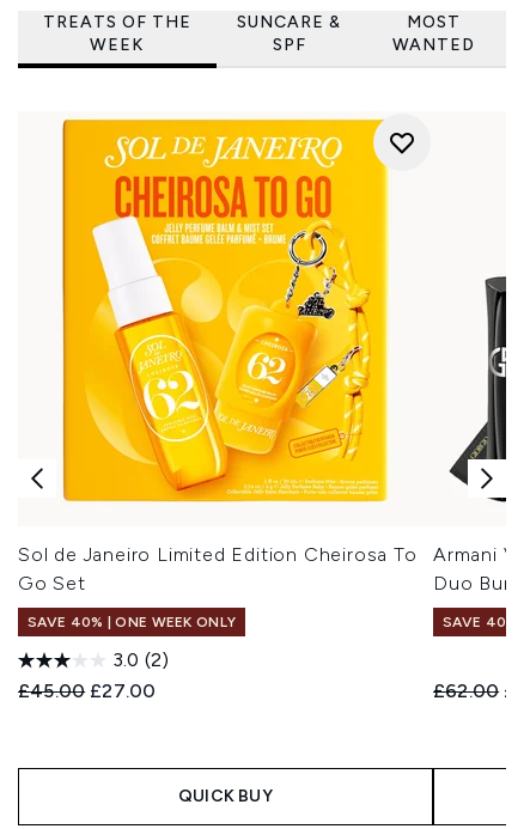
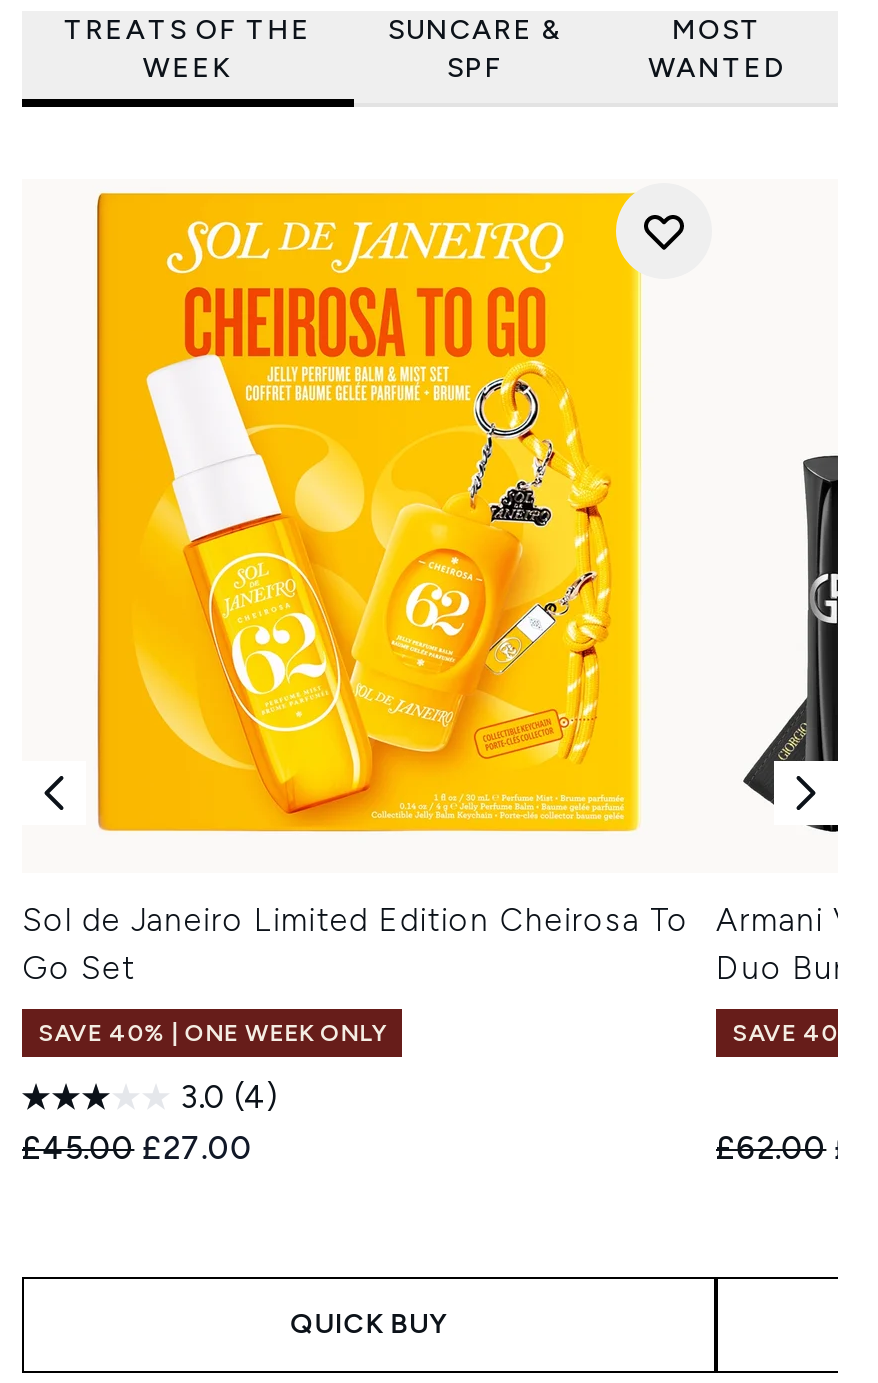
- 3.0 (2)
+ 3.0 (4)
